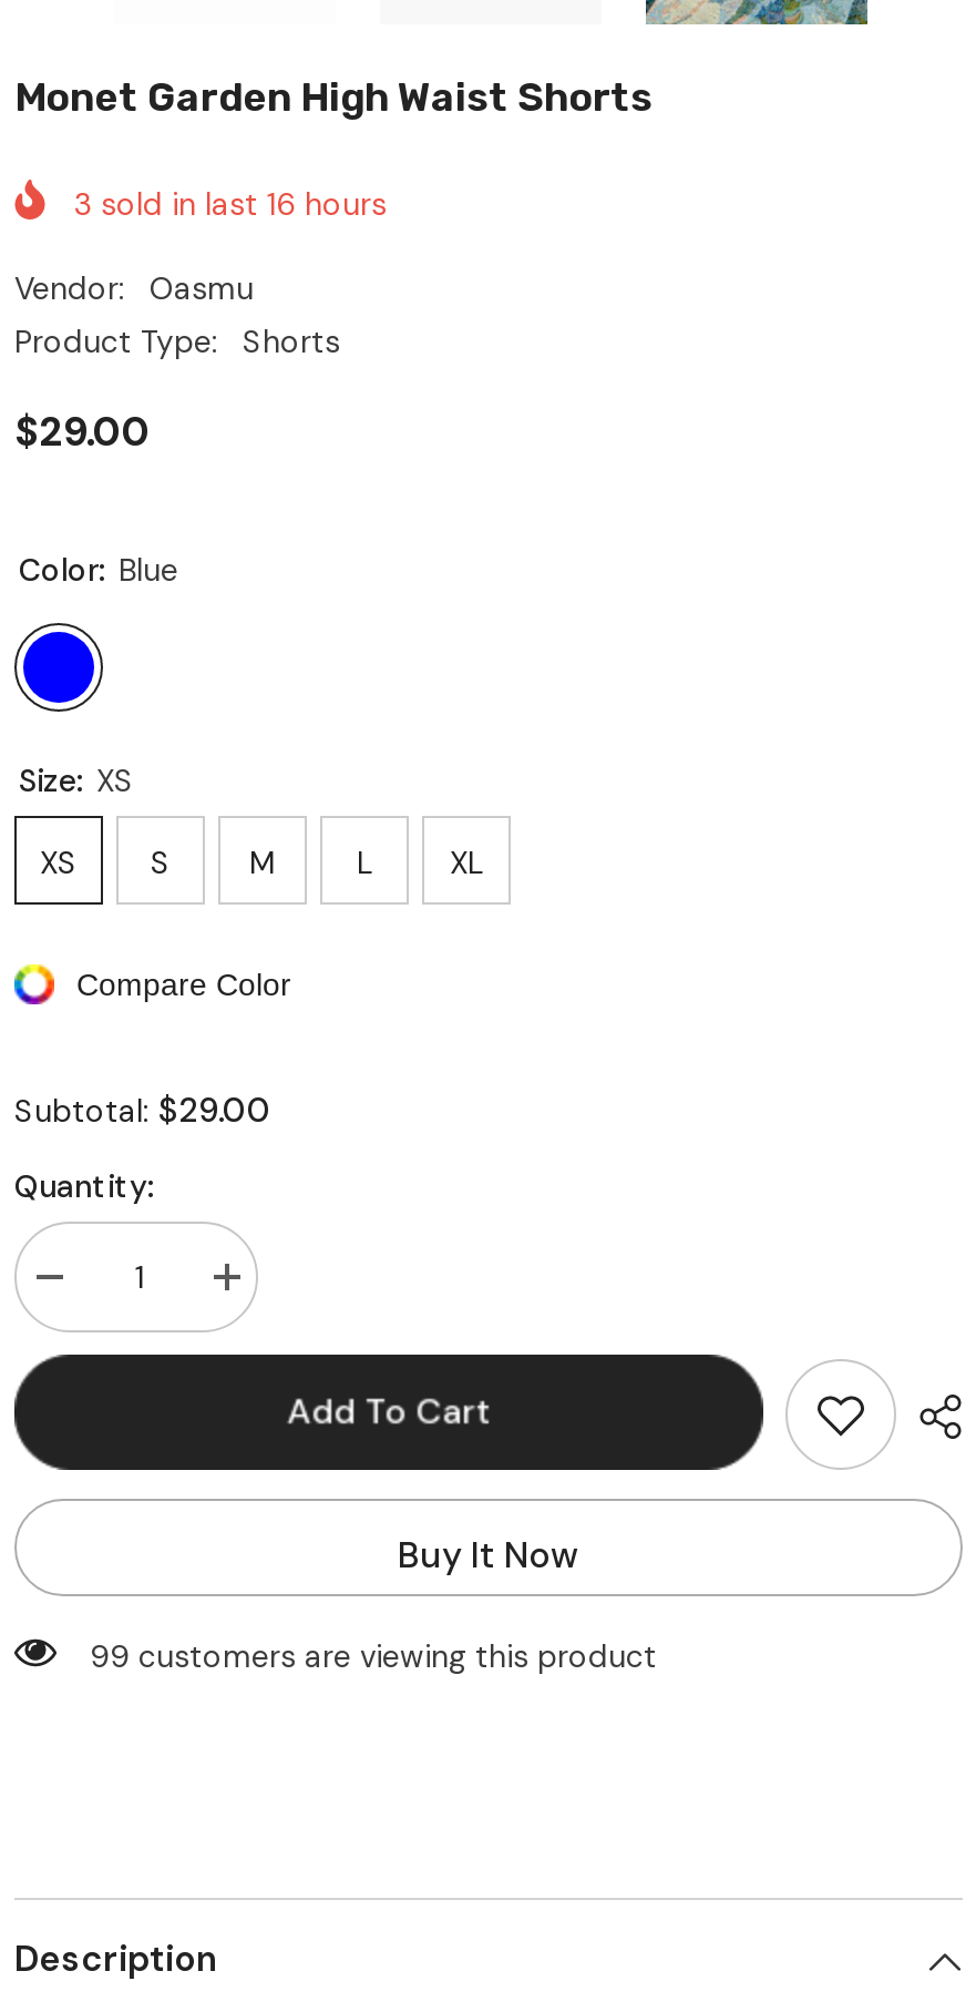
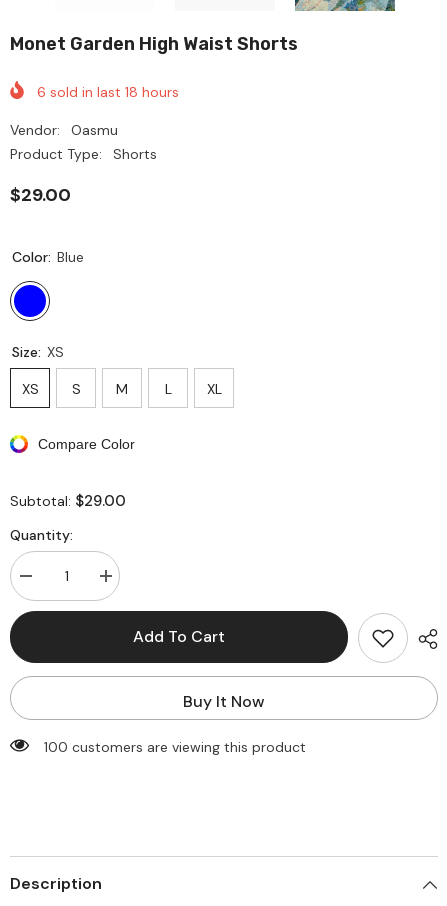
- 3 sold in last 16 hours
+ 6 sold in last 18 hours

- 99 customers are viewing this product
+ 100 customers are viewing this product
